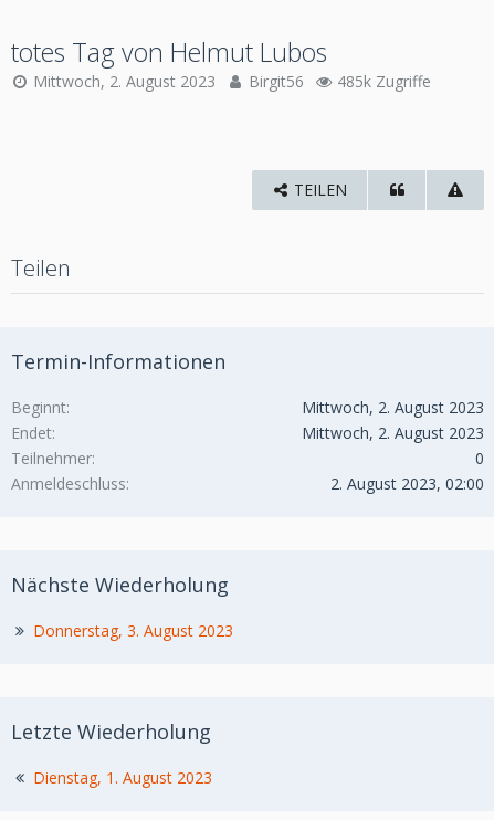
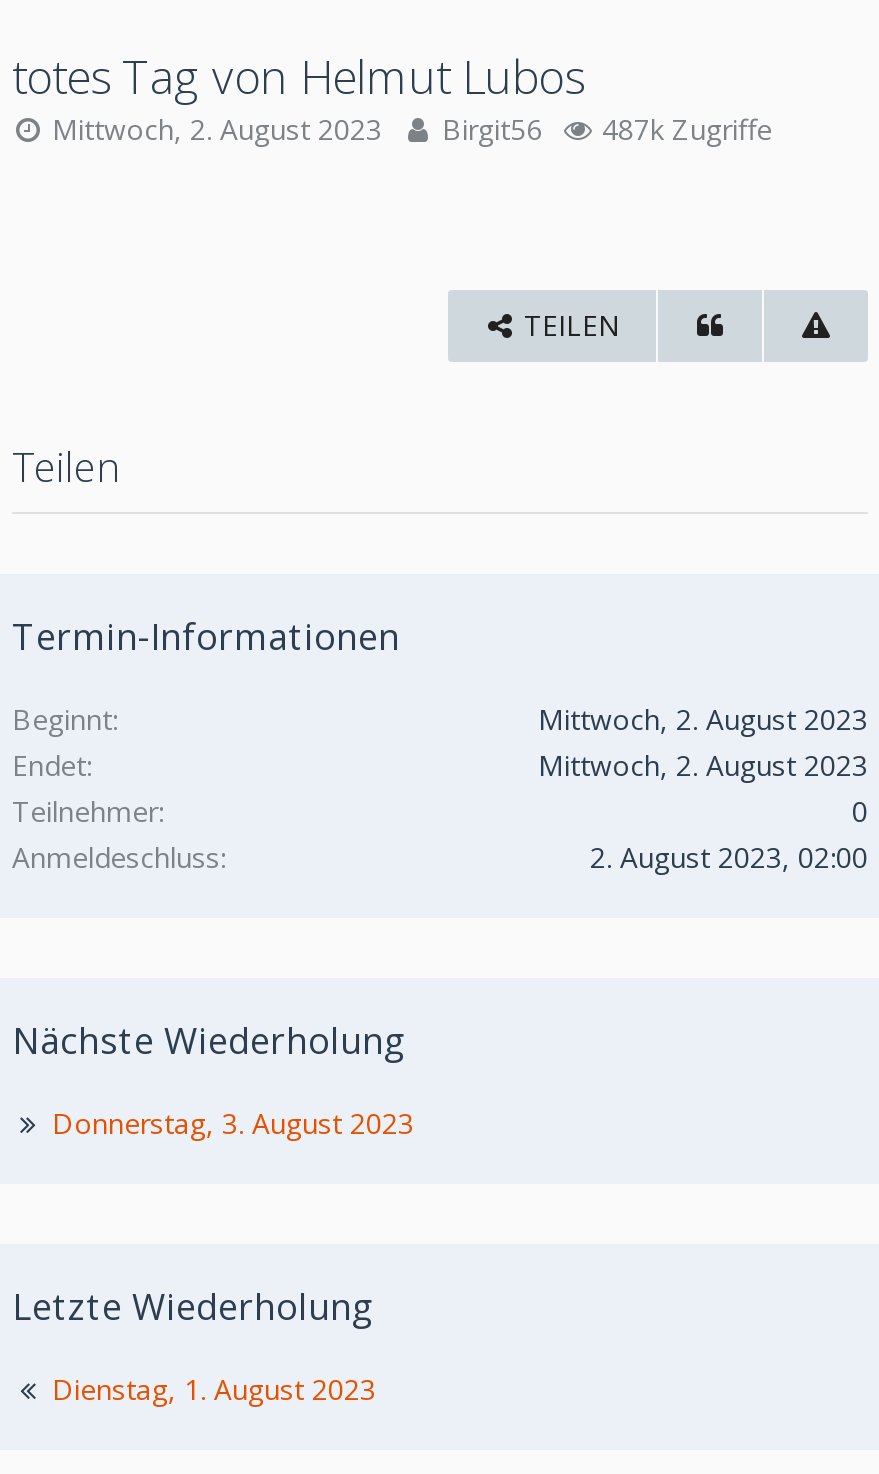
- Mittwoch, 2. August 2023 Birgit56 485k Zugriffe
+ Mittwoch, 2. August 2023 Birgit56 487k Zugriffe
